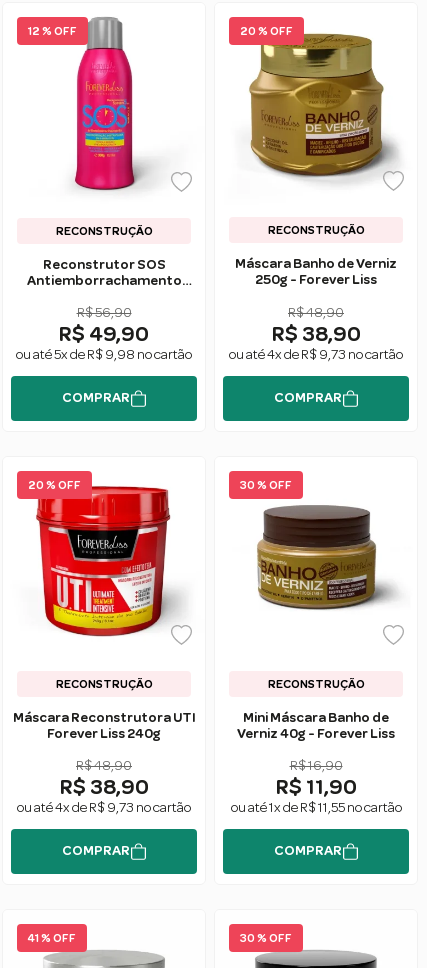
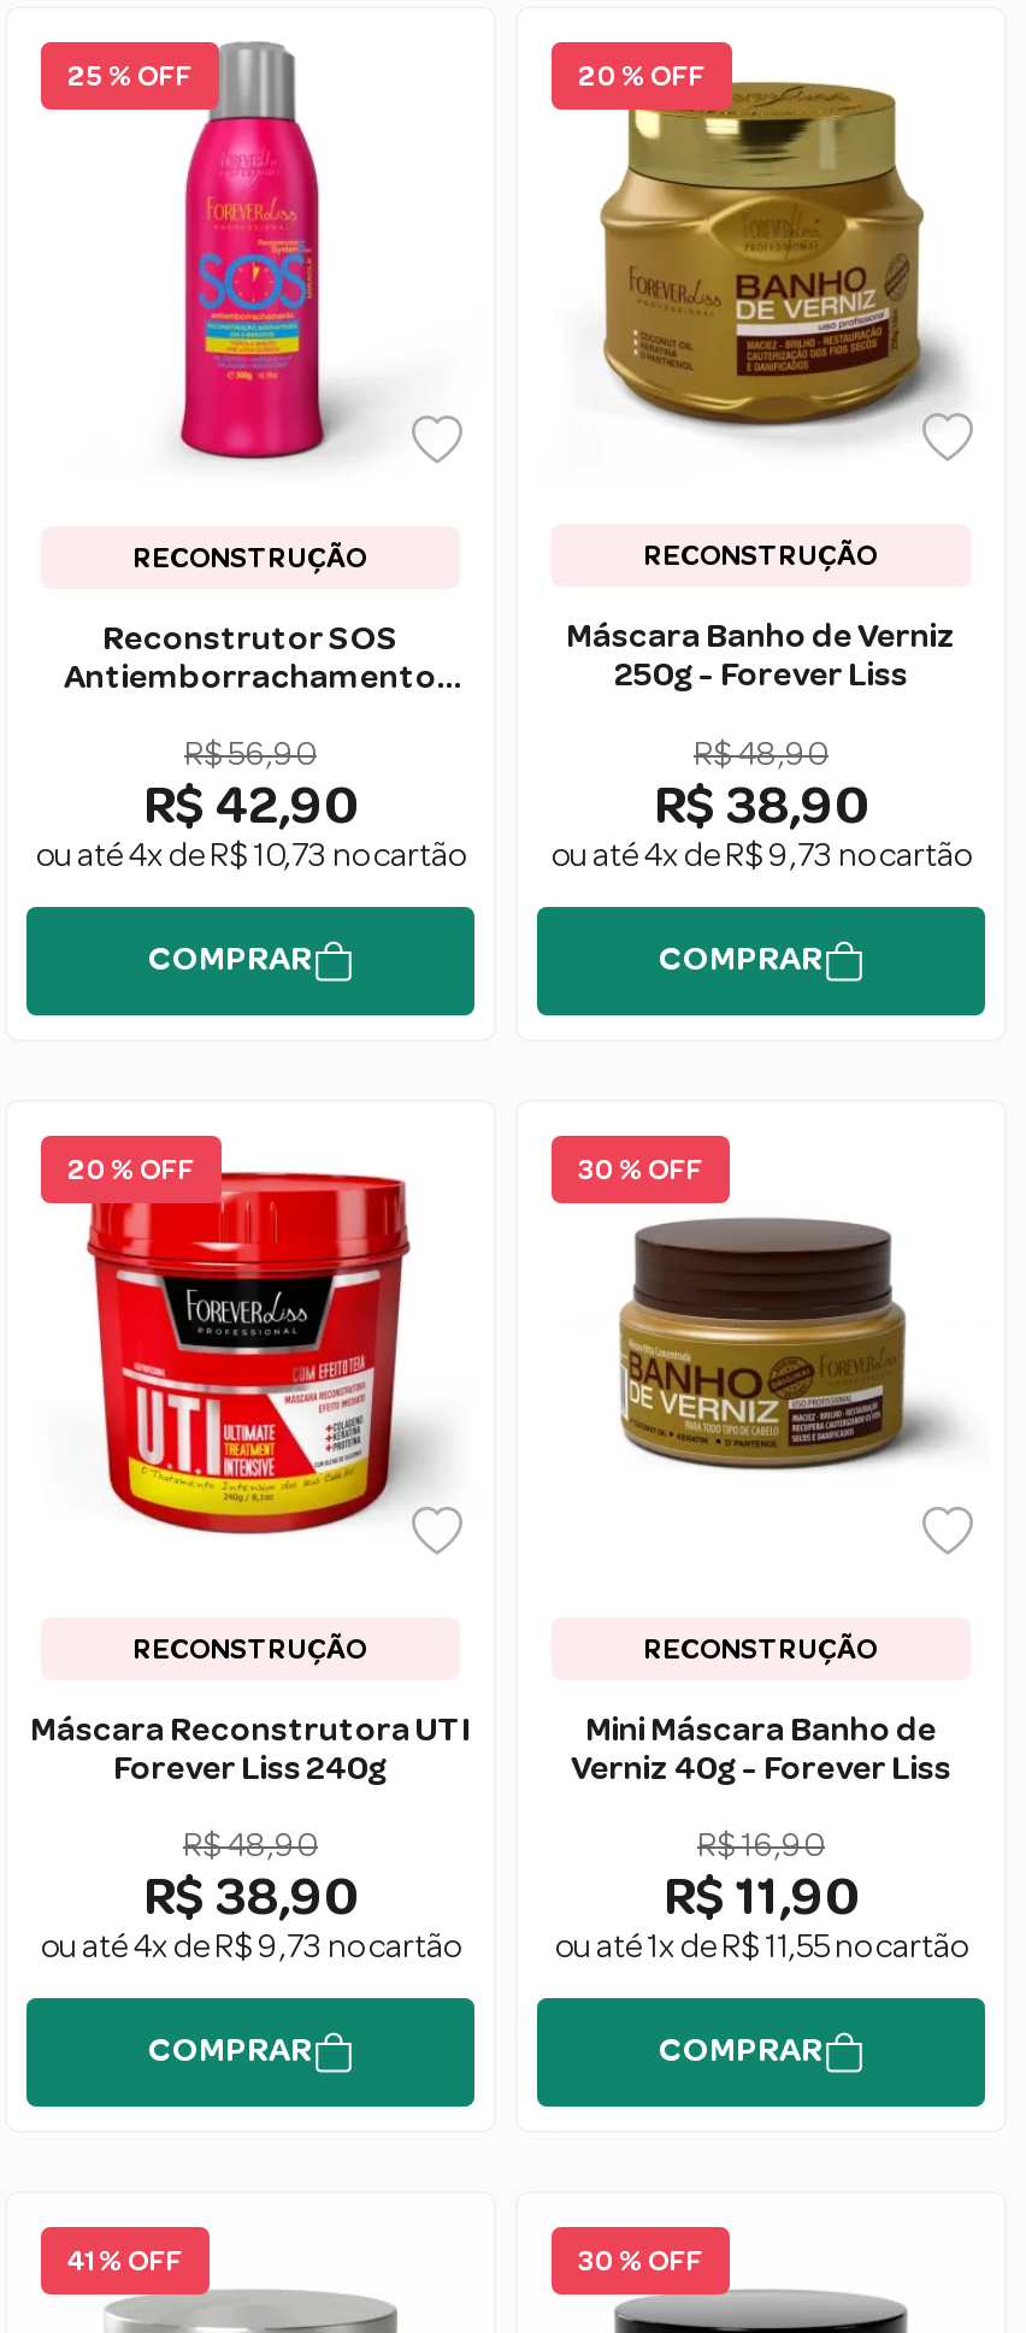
- 12 % OFF
+ 25 % OFF

- R$ 49,90
+ R$ 42,90

- ou até 5x de R$ 9,98 no cartão
+ ou até 4x de R$ 10,73 no cartão
